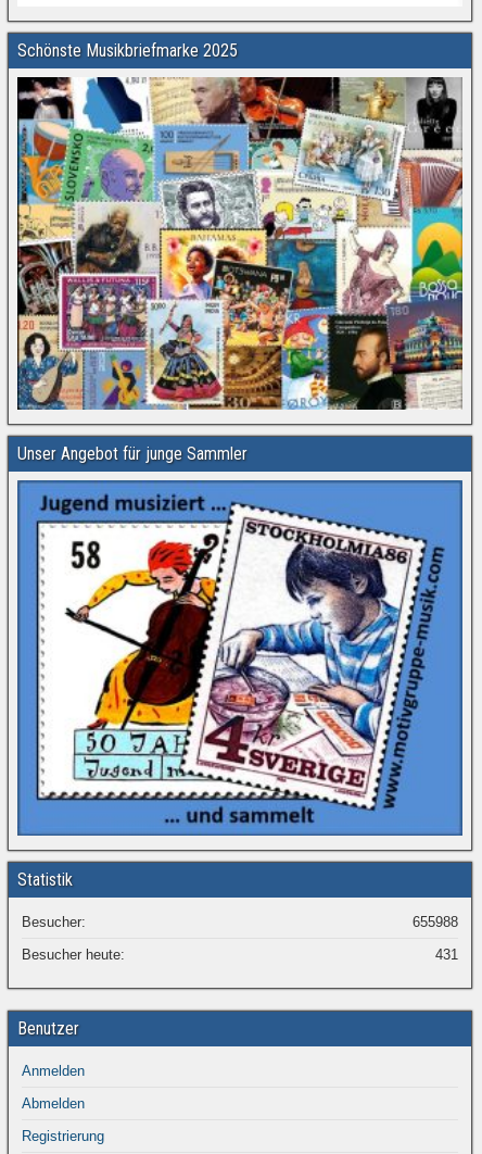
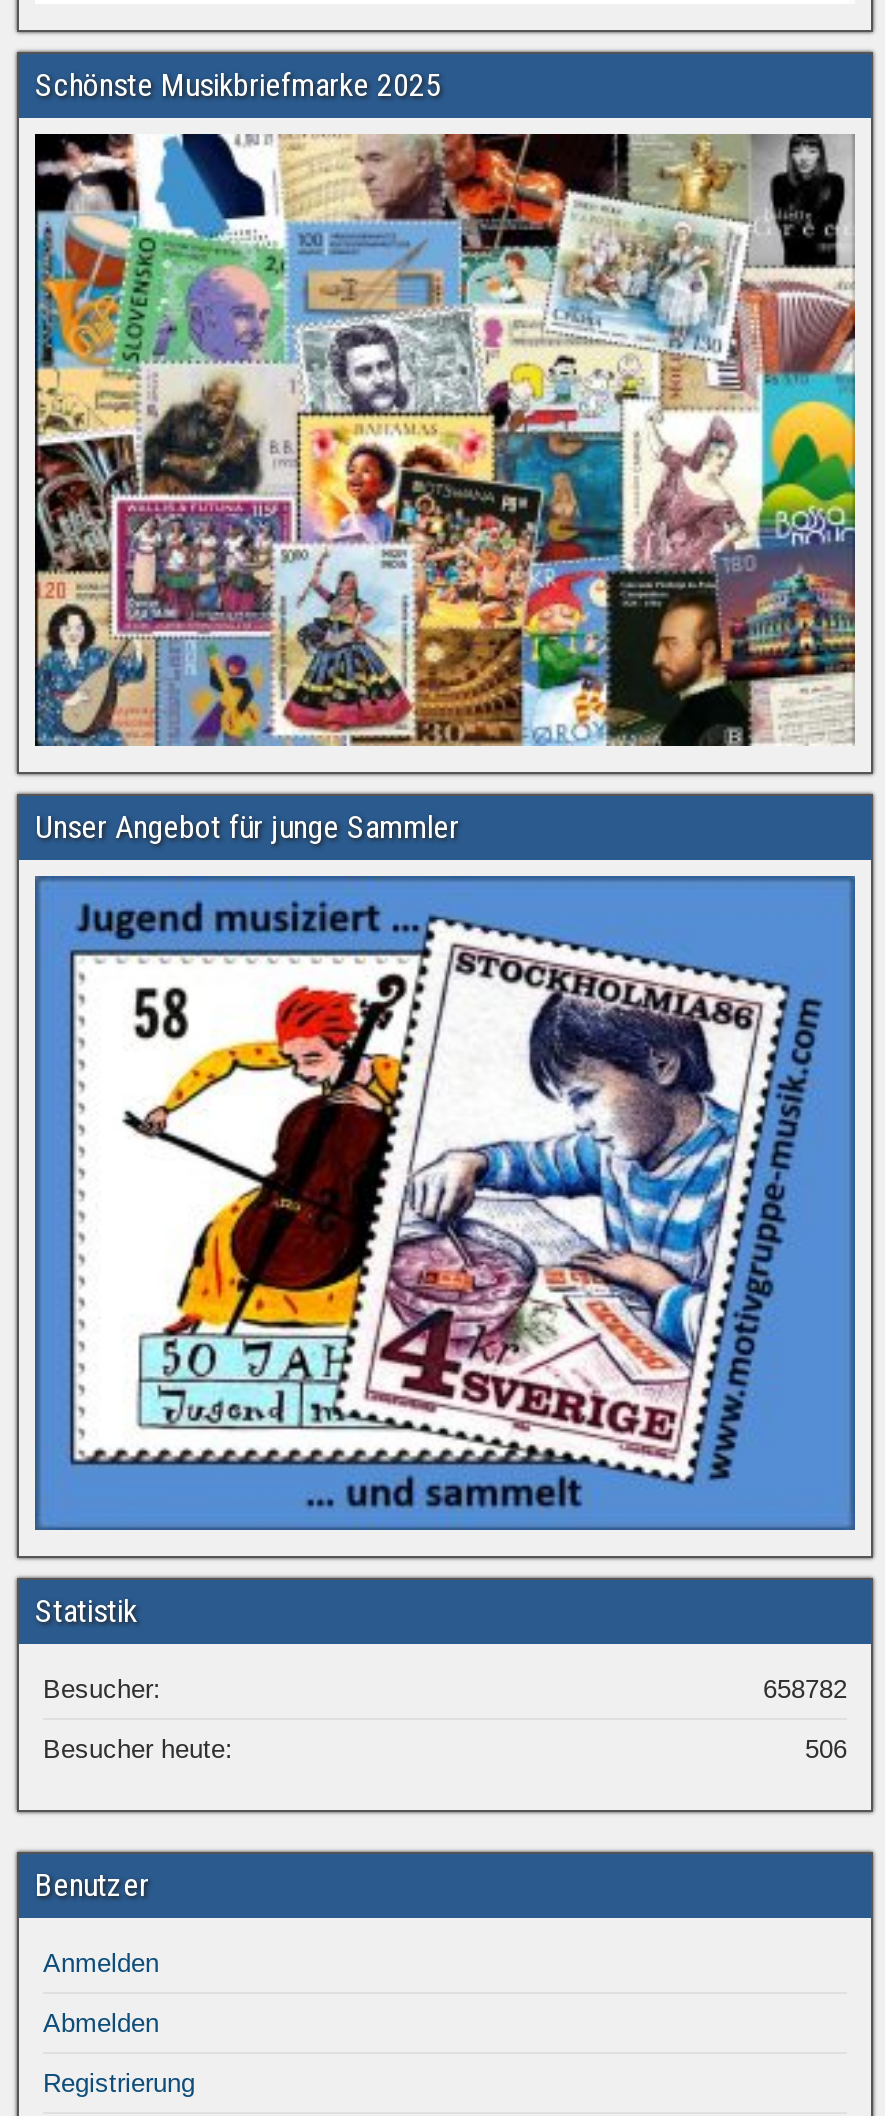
- 655988
+ 658782

- 431
+ 506
